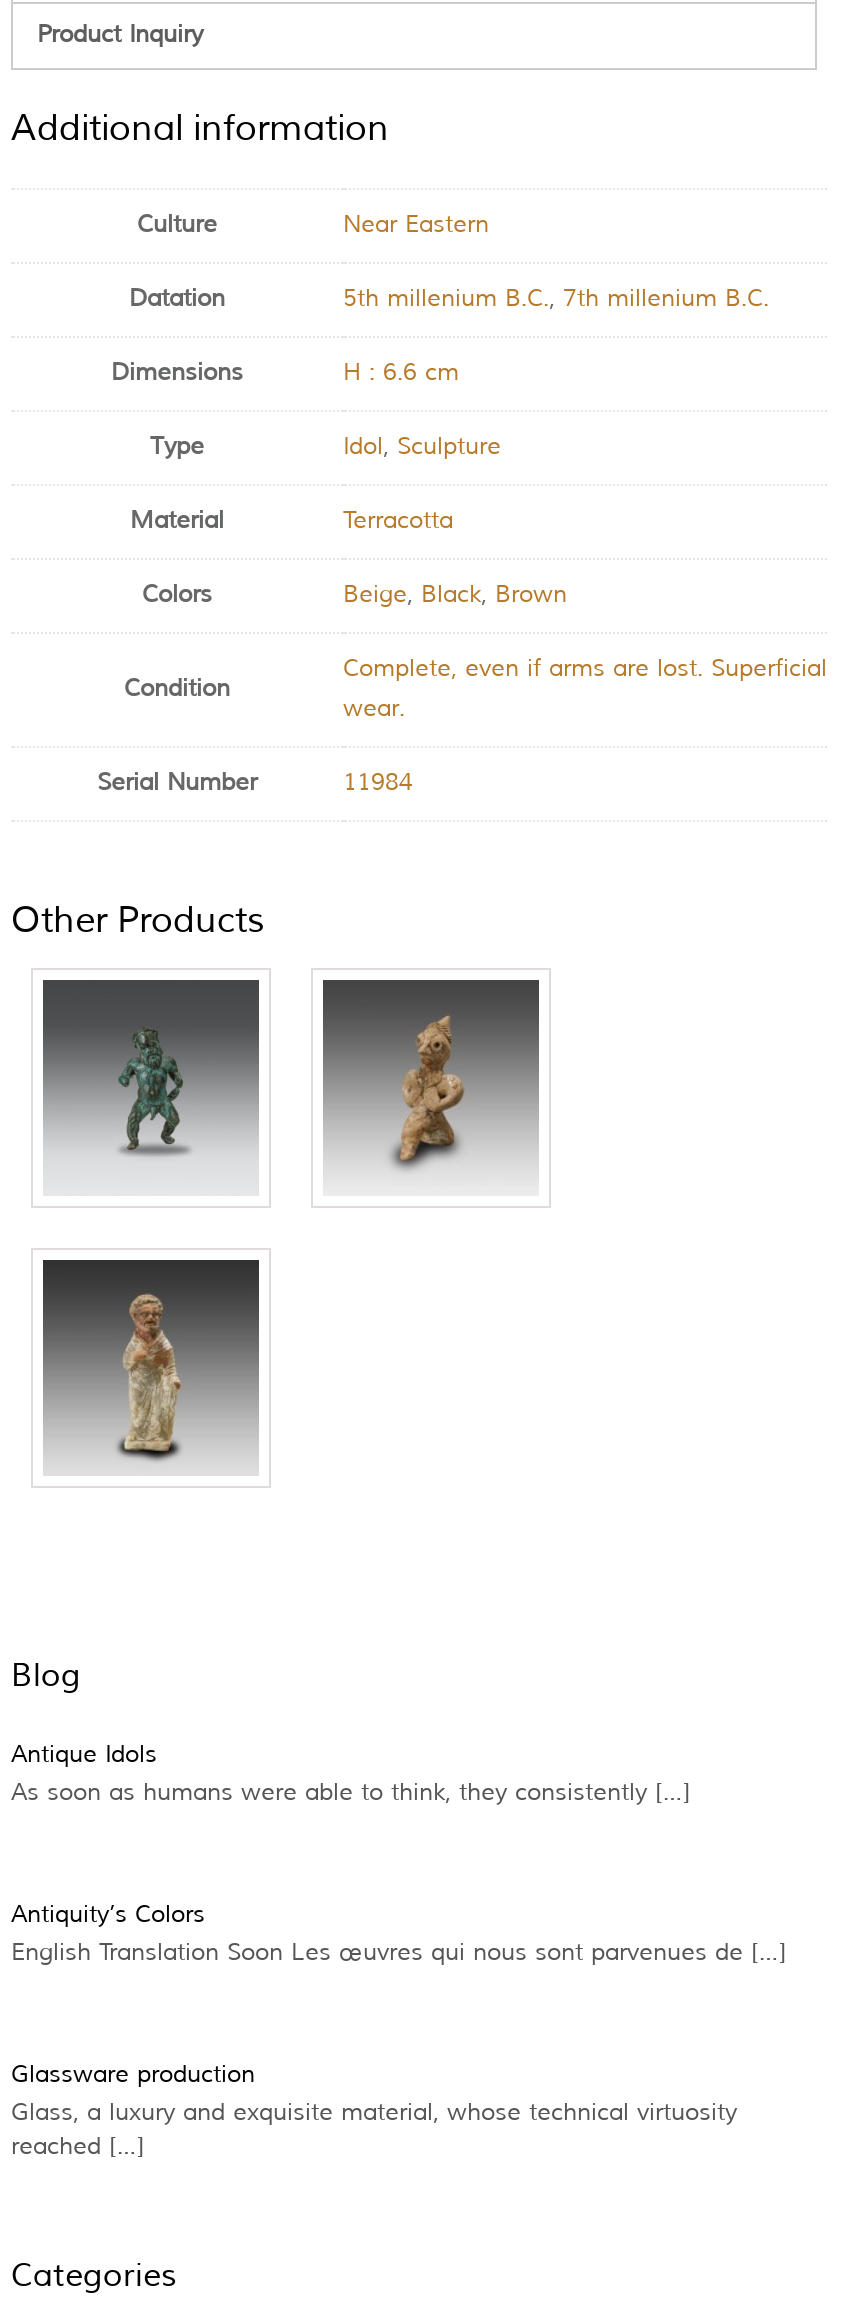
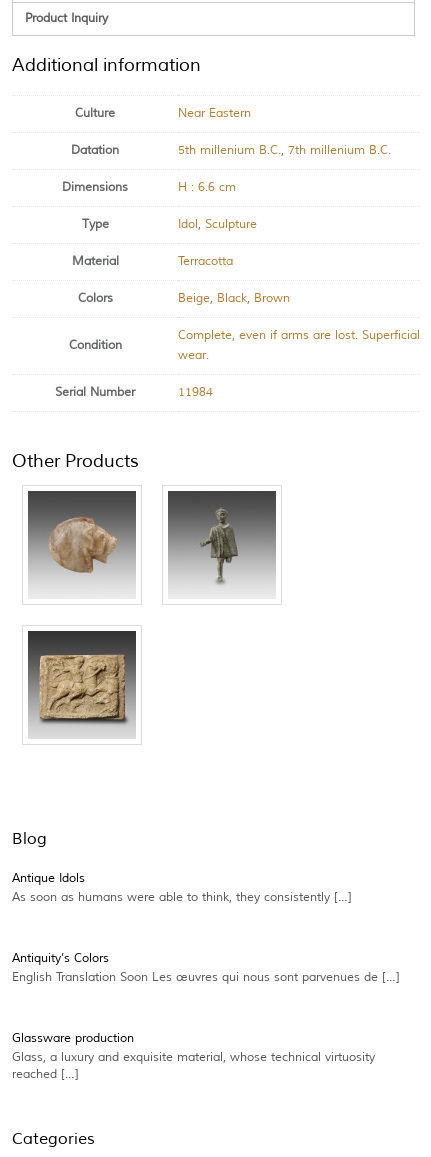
- [image]
+ [image]

- [image]
+ [image]

- [image]
+ [image]
